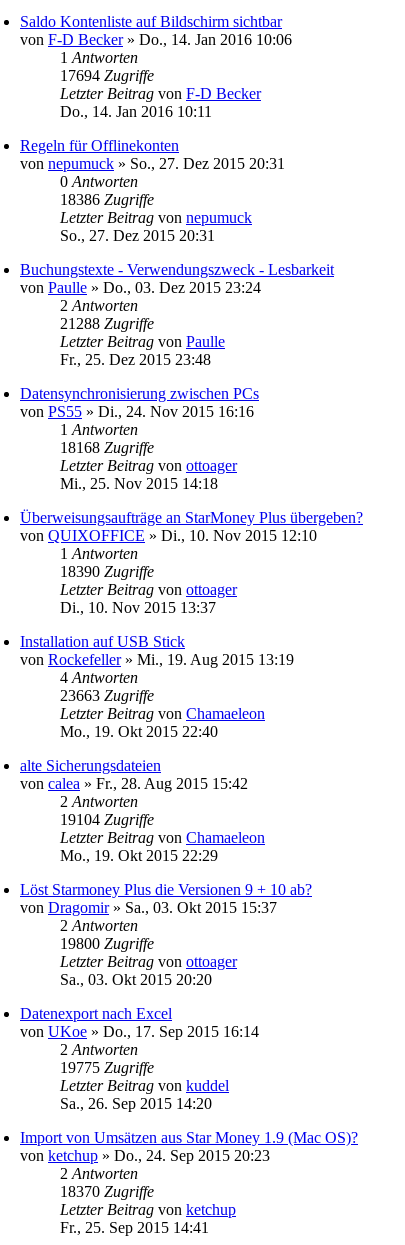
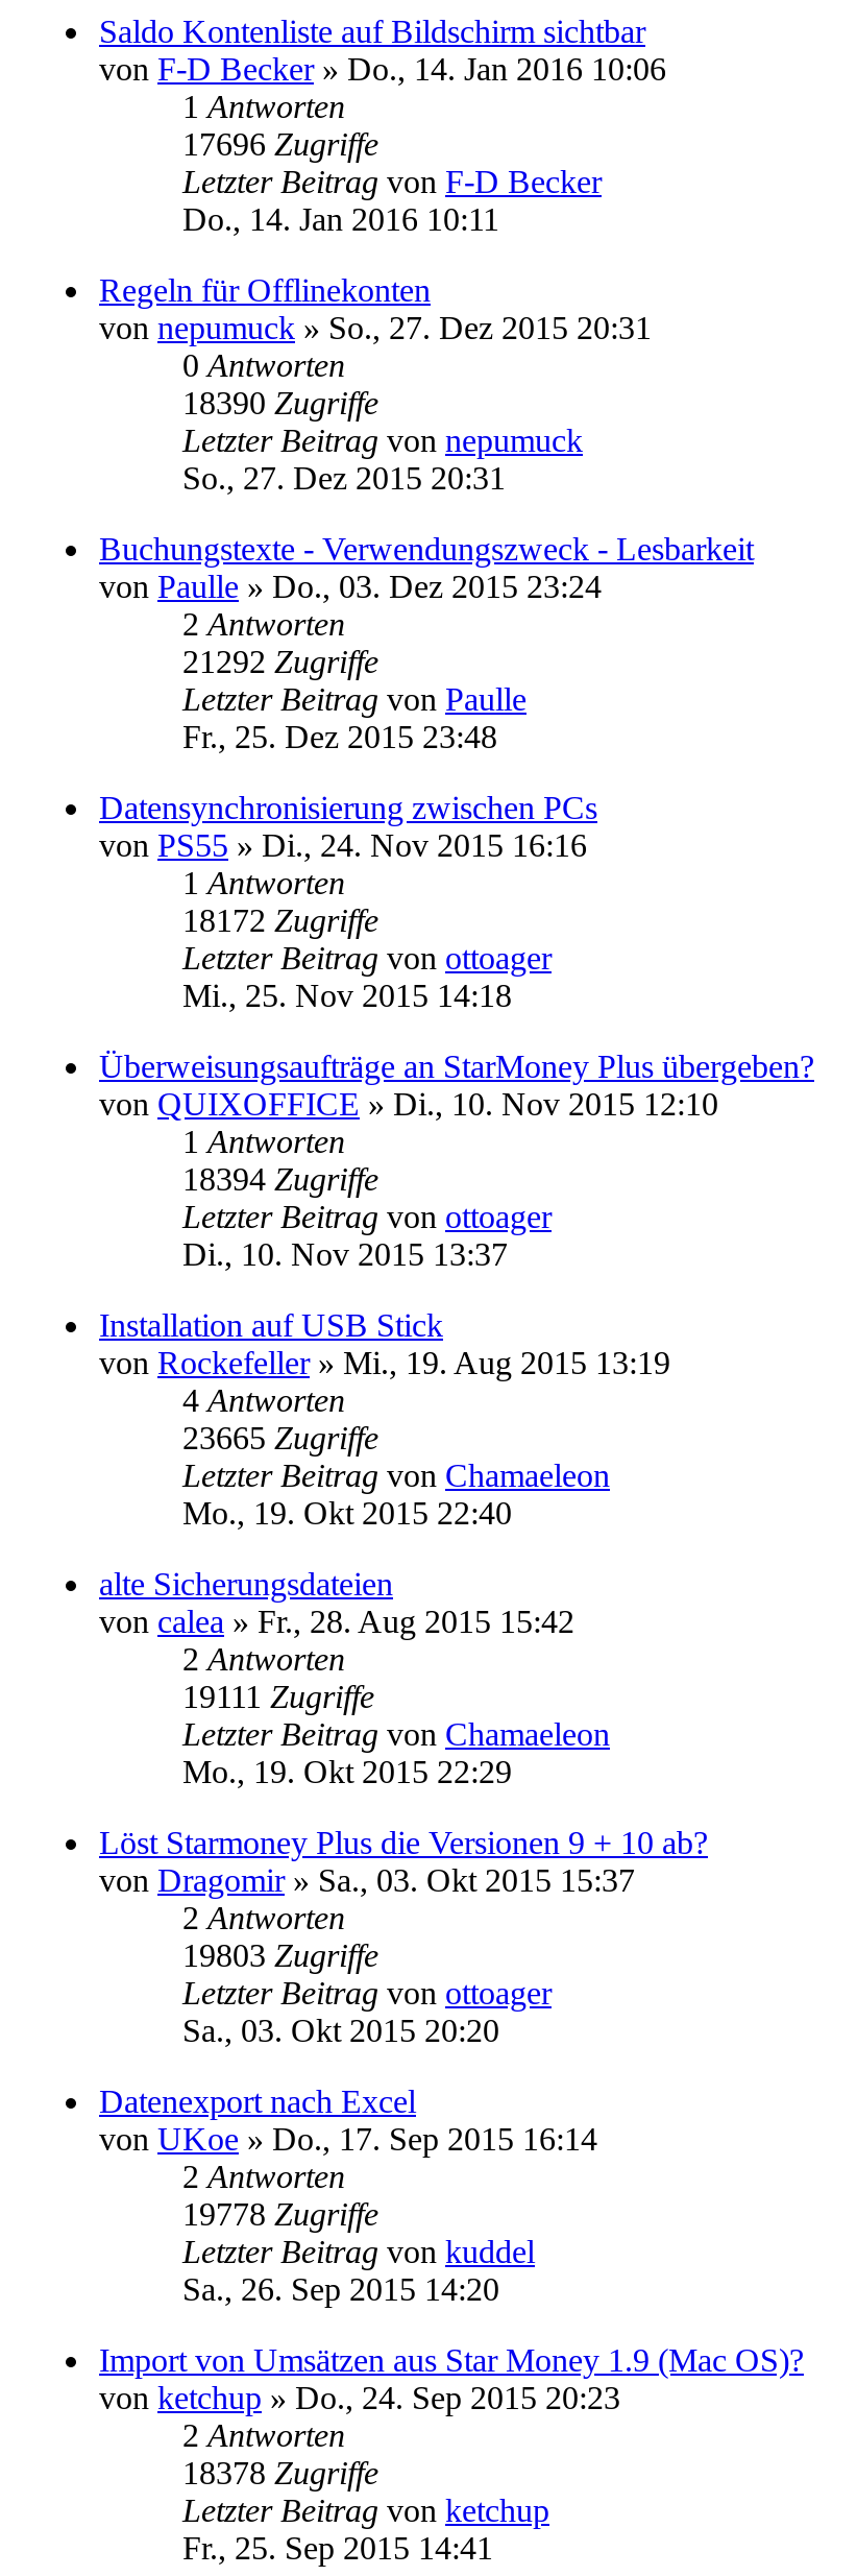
- 17694 Zugriffe
+ 17696 Zugriffe

- 18386 Zugriffe
+ 18390 Zugriffe

- 21288 Zugriffe
+ 21292 Zugriffe

- 18168 Zugriffe
+ 18172 Zugriffe

- 18390 Zugriffe
+ 18394 Zugriffe

- 23663 Zugriffe
+ 23665 Zugriffe

- 19104 Zugriffe
+ 19111 Zugriffe

- 19800 Zugriffe
+ 19803 Zugriffe

- 19775 Zugriffe
+ 19778 Zugriffe

- 18370 Zugriffe
+ 18378 Zugriffe
